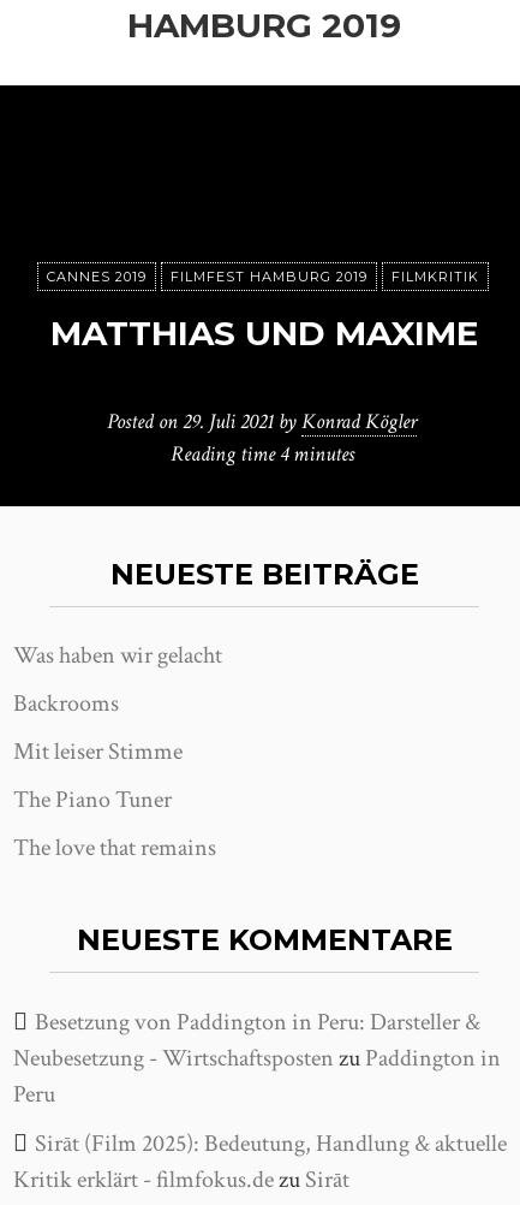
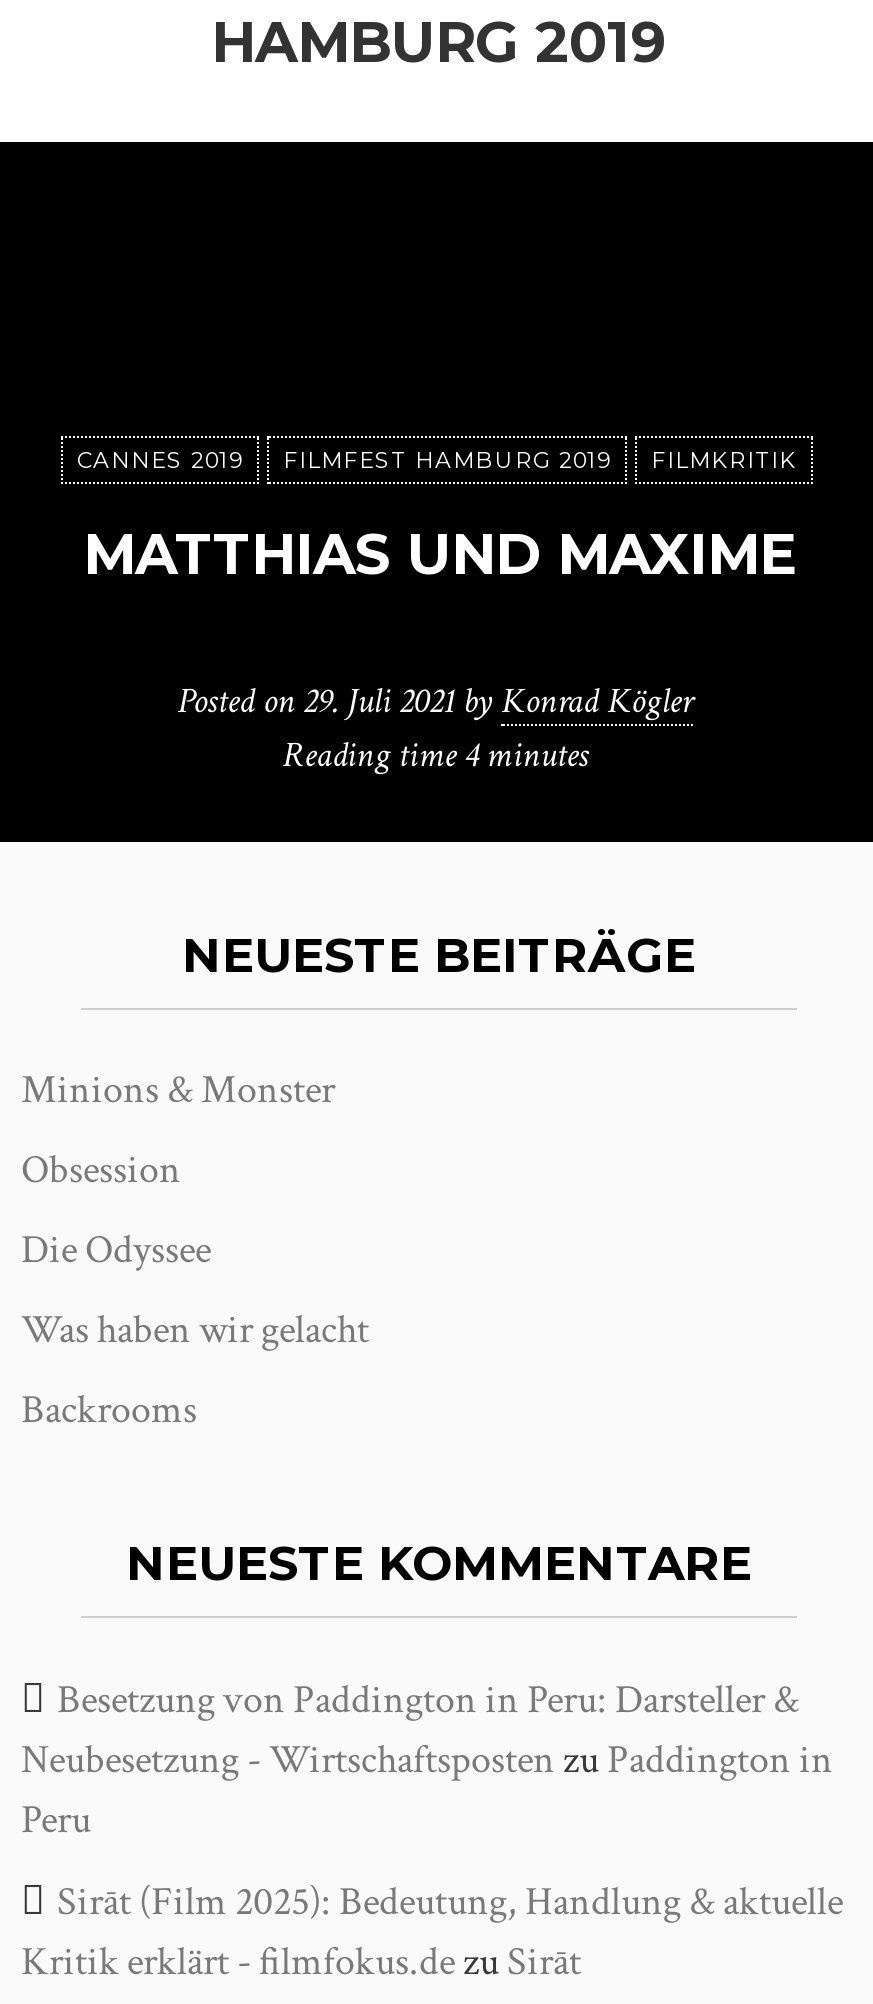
+ Minions & Monster
+ Obsession
+ Die Odyssee

moved down: Was haben wir gelacht | Backrooms

- Mit leiser Stimme
- The Piano Tuner
- The love that remains
